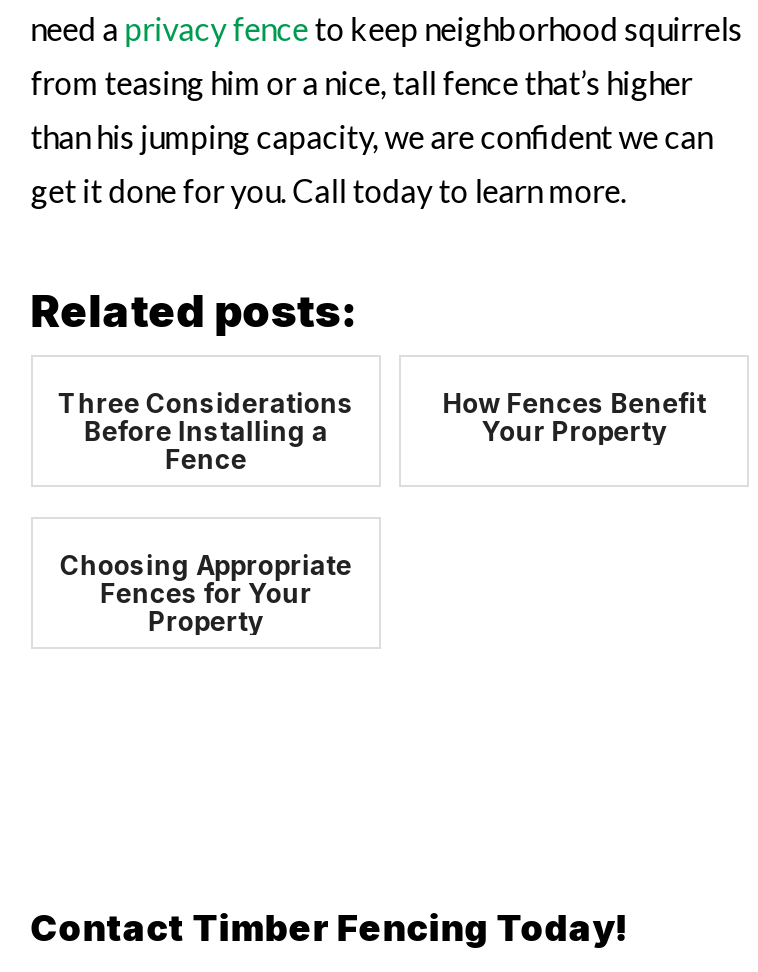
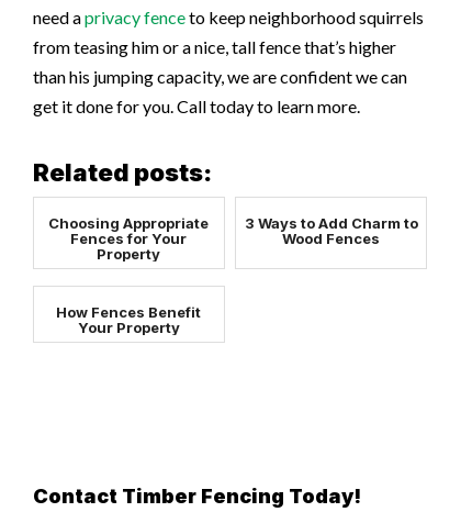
- Three Considerations
- Before Installing a
- Fence

moved down: How Fences Benefit | Your Property

moved up: Choosing Appropriate | Fences for Your | Property

+ 3 Ways to Add Charm to
+ Wood Fences
